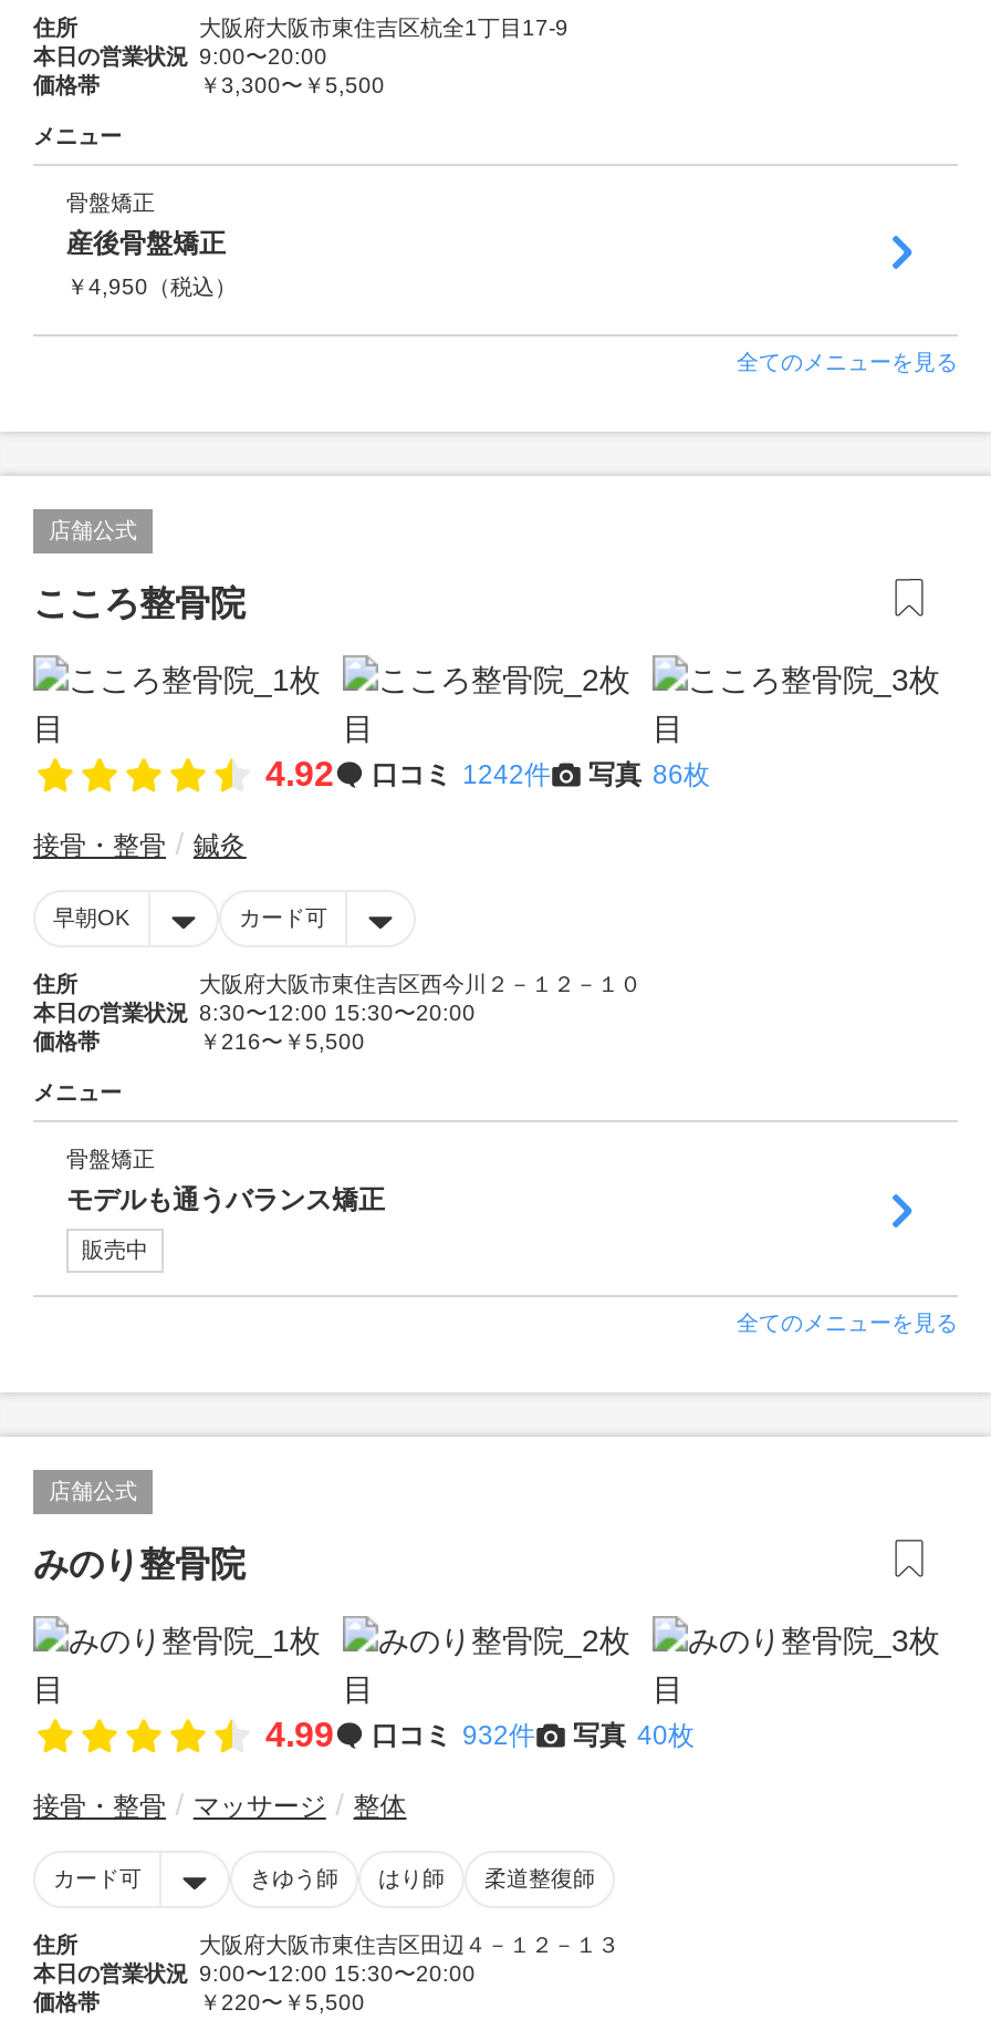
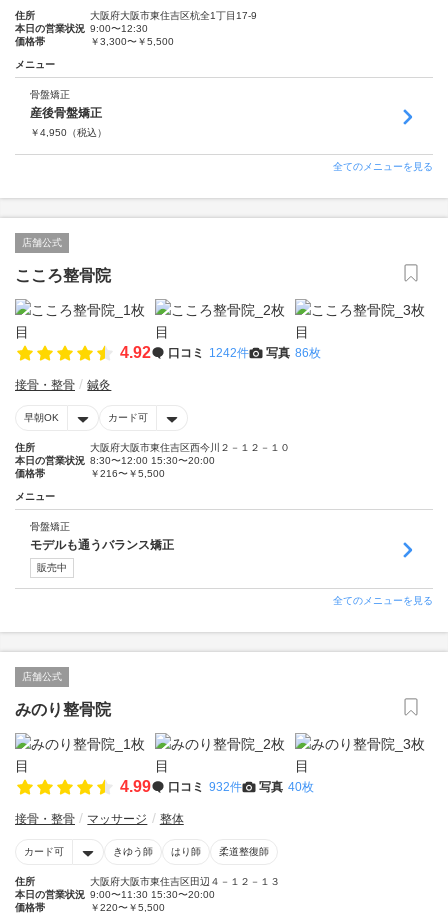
- 本日の営業状況 9:00〜20:00
+ 本日の営業状況 9:00〜12:30

- 本日の営業状況 9:00〜12:00 15:30〜20:00
+ 本日の営業状況 9:00〜11:30 15:30〜20:00
